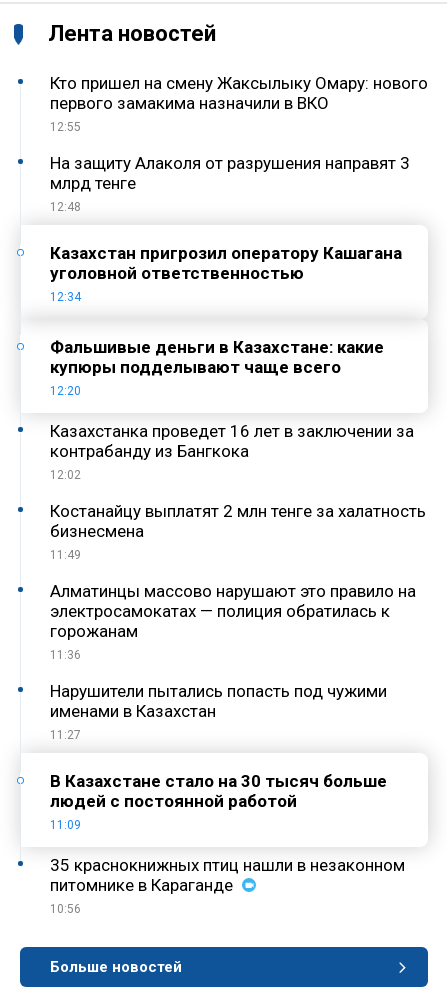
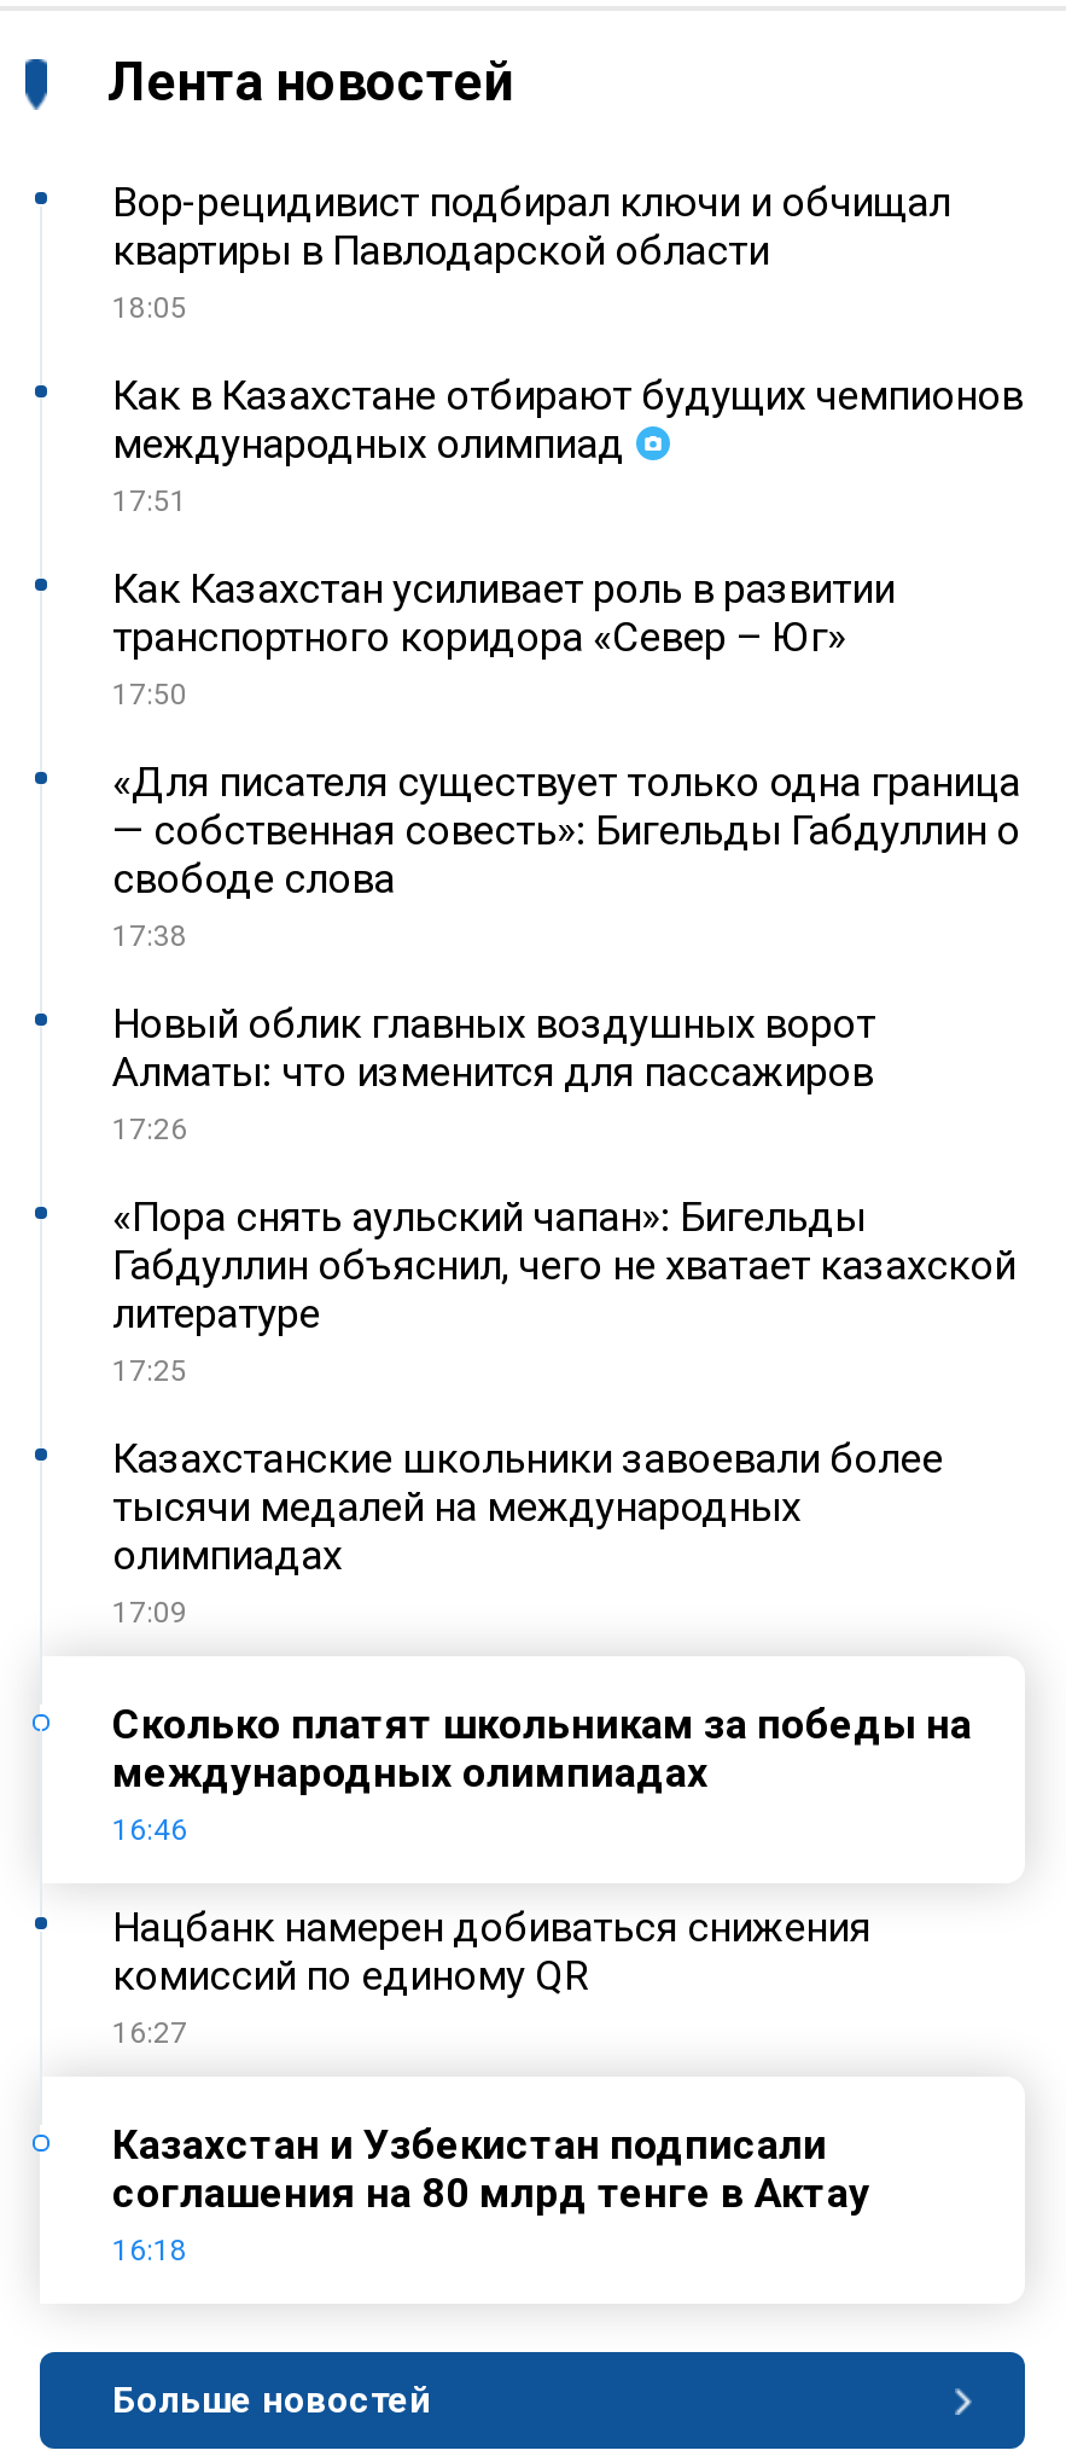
- Кто пришел на смену Жаксылыку Омару: нового
- первого замакима назначили в ВКО
- 12:55
+ Вор-рецидивист подбирал ключи и обчищал
+ квартиры в Павлодарской области
+ 18:05

- На защиту Алаколя от разрушения направят 3
- млрд тенге
- 12:48
+ Как в Казахстане отбирают будущих чемпионов
+ международных олимпиад
+ 17:51

- Казахстан пригрозил оператору Кашагана
- уголовной ответственностью
- 12:34
+ Как Казахстан усиливает роль в развитии
+ транспортного коридора «Север – Юг»
+ 17:50

- Фальшивые деньги в Казахстане: какие
- купюры подделывают чаще всего
- 12:20
+ «Для писателя существует только одна граница
+ — собственная совесть»: Бигельды Габдуллин о
+ свободе слова
+ 17:38

- Казахстанка проведет 16 лет в заключении за
- контрабанду из Бангкока
- 12:02
+ Новый облик главных воздушных ворот
+ Алматы: что изменится для пассажиров
+ 17:26

- Костанайцу выплатят 2 млн тенге за халатность
- бизнесмена
- 11:49
+ «Пора снять аульский чапан»: Бигельды
+ Габдуллин объяснил, чего не хватает казахской
+ литературе
+ 17:25

- Алматинцы массово нарушают это правило на
- электросамокатах — полиция обратилась к
- горожанам
- 11:36
+ Казахстанские школьники завоевали более
+ тысячи медалей на международных
+ олимпиадах
+ 17:09

- Нарушители пытались попасть под чужими
- именами в Казахстан
- 11:27
+ Сколько платят школьникам за победы на
+ международных олимпиадах
+ 16:46

- В Казахстане стало на 30 тысяч больше
- людей с постоянной работой
- 11:09
+ Нацбанк намерен добиваться снижения
+ комиссий по единому QR
+ 16:27

- 35 краснокнижных птиц нашли в незаконном
- питомнике в Караганде
- 10:56
+ Казахстан и Узбекистан подписали
+ соглашения на 80 млрд тенге в Актау
+ 16:18
